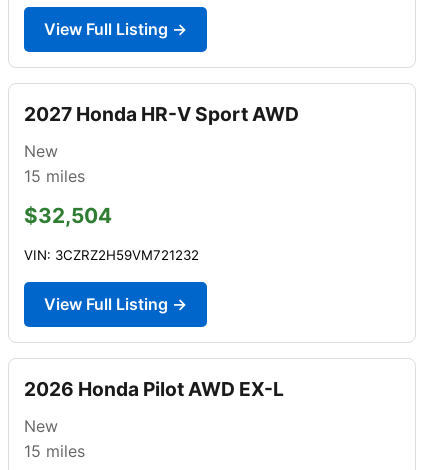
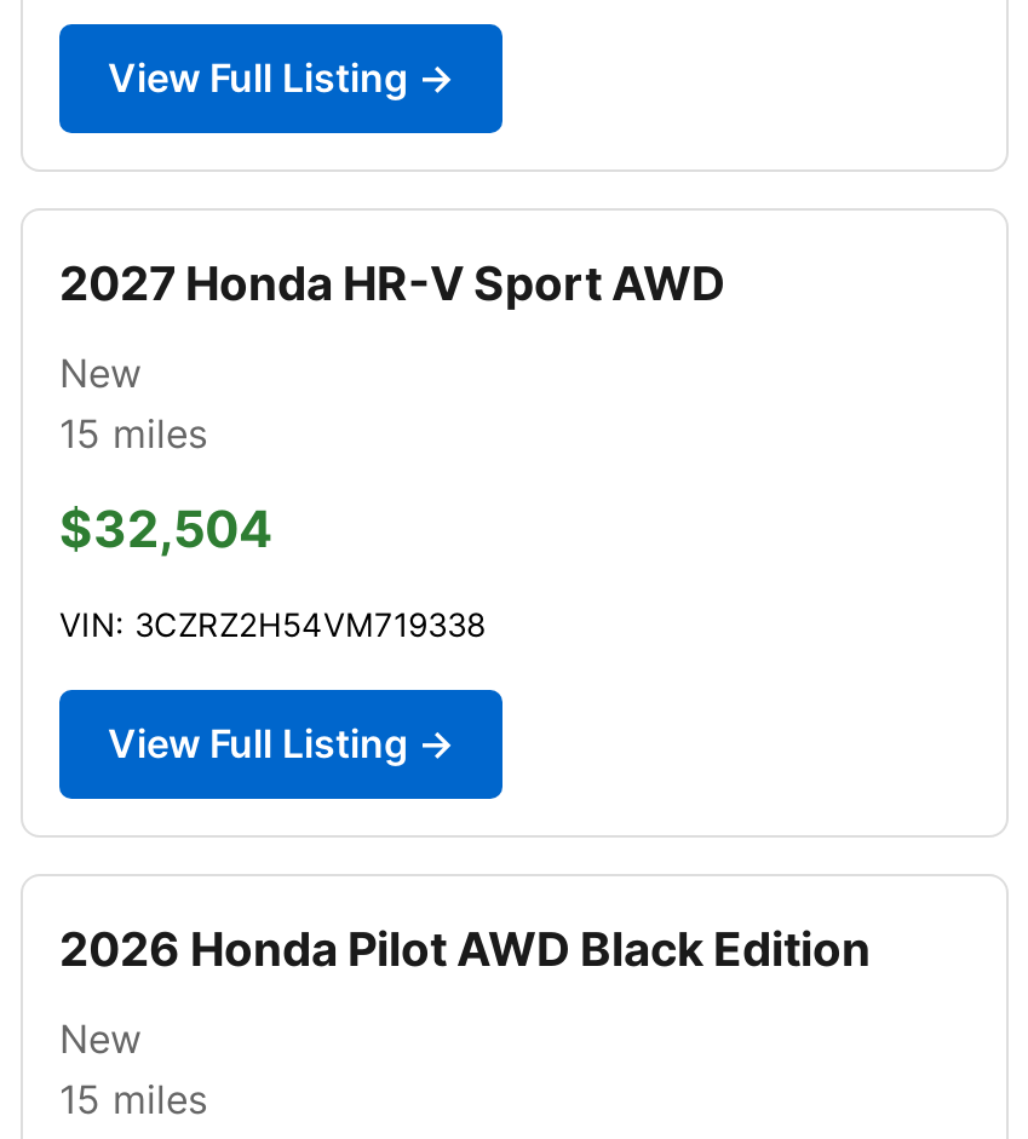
- VIN: 3CZRZ2H59VM721232
+ VIN: 3CZRZ2H54VM719338

- 2026 Honda Pilot AWD EX-L
+ 2026 Honda Pilot AWD Black Edition
